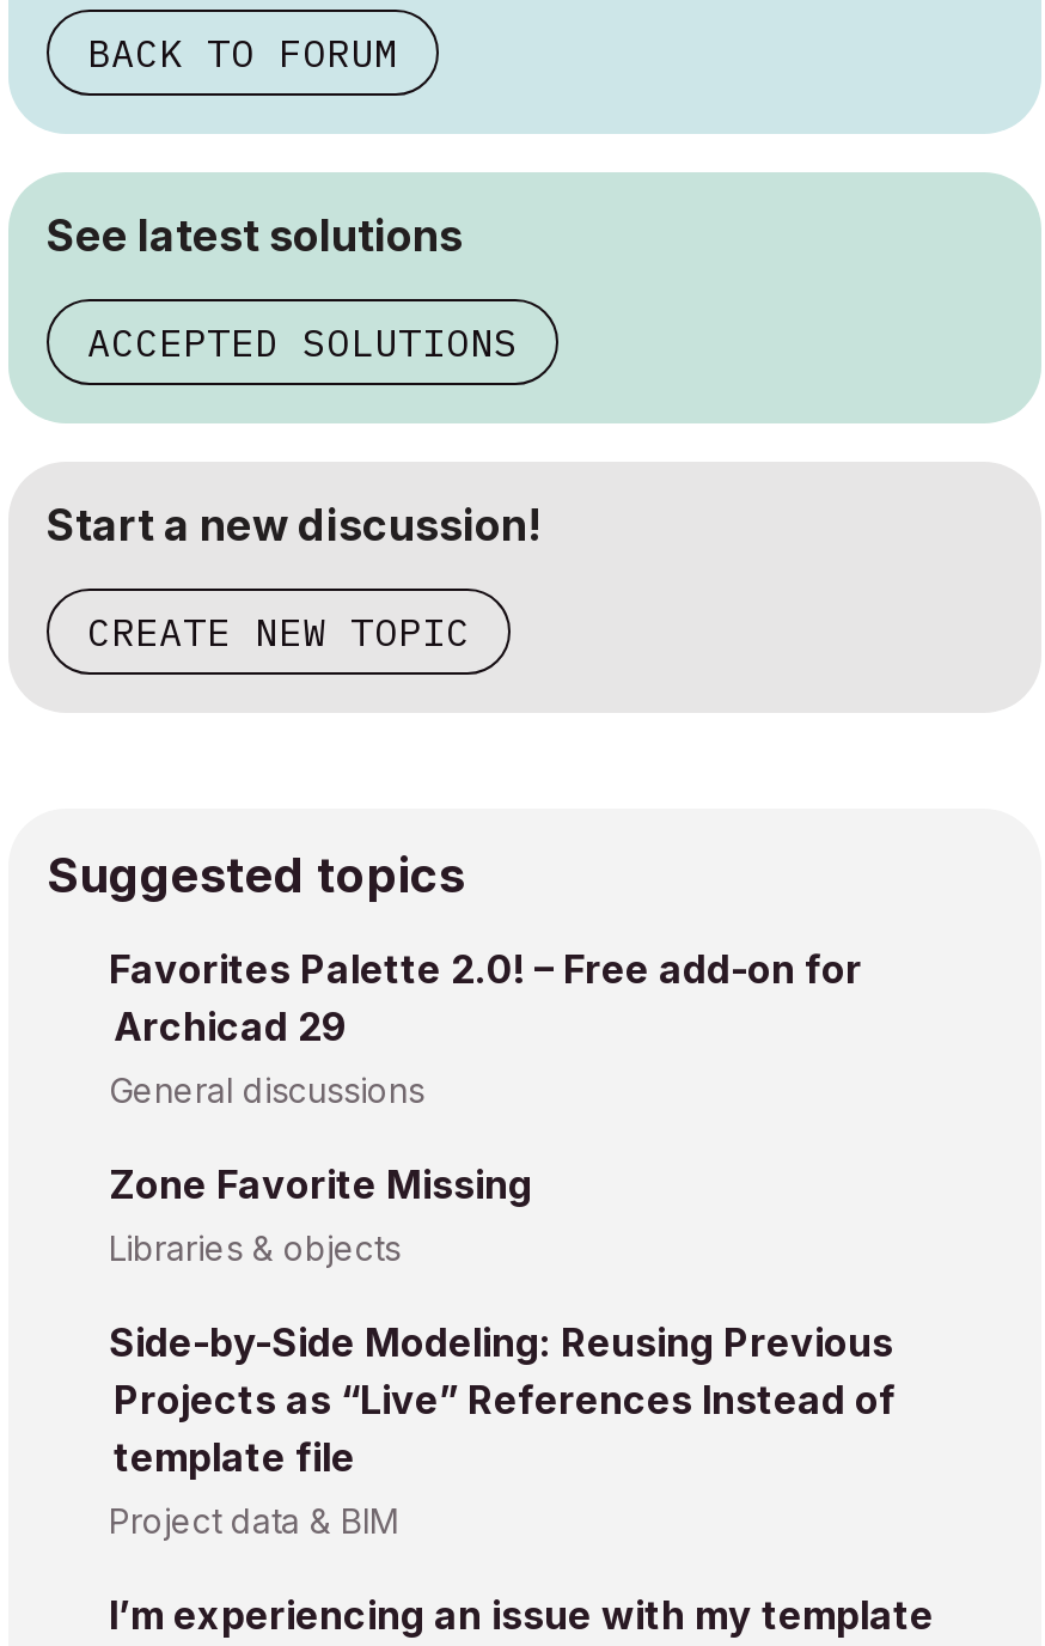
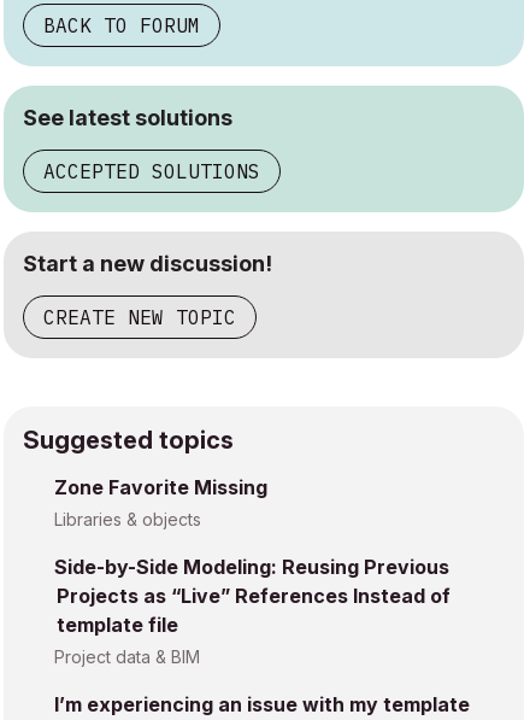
- Favorites Palette 2.0! – Free add-on for
- Archicad 29
- General discussions
